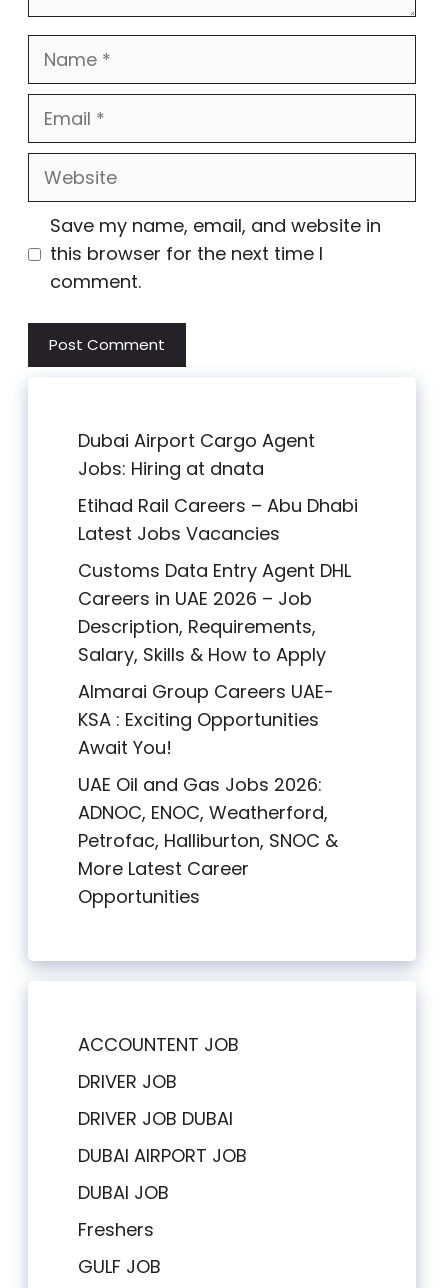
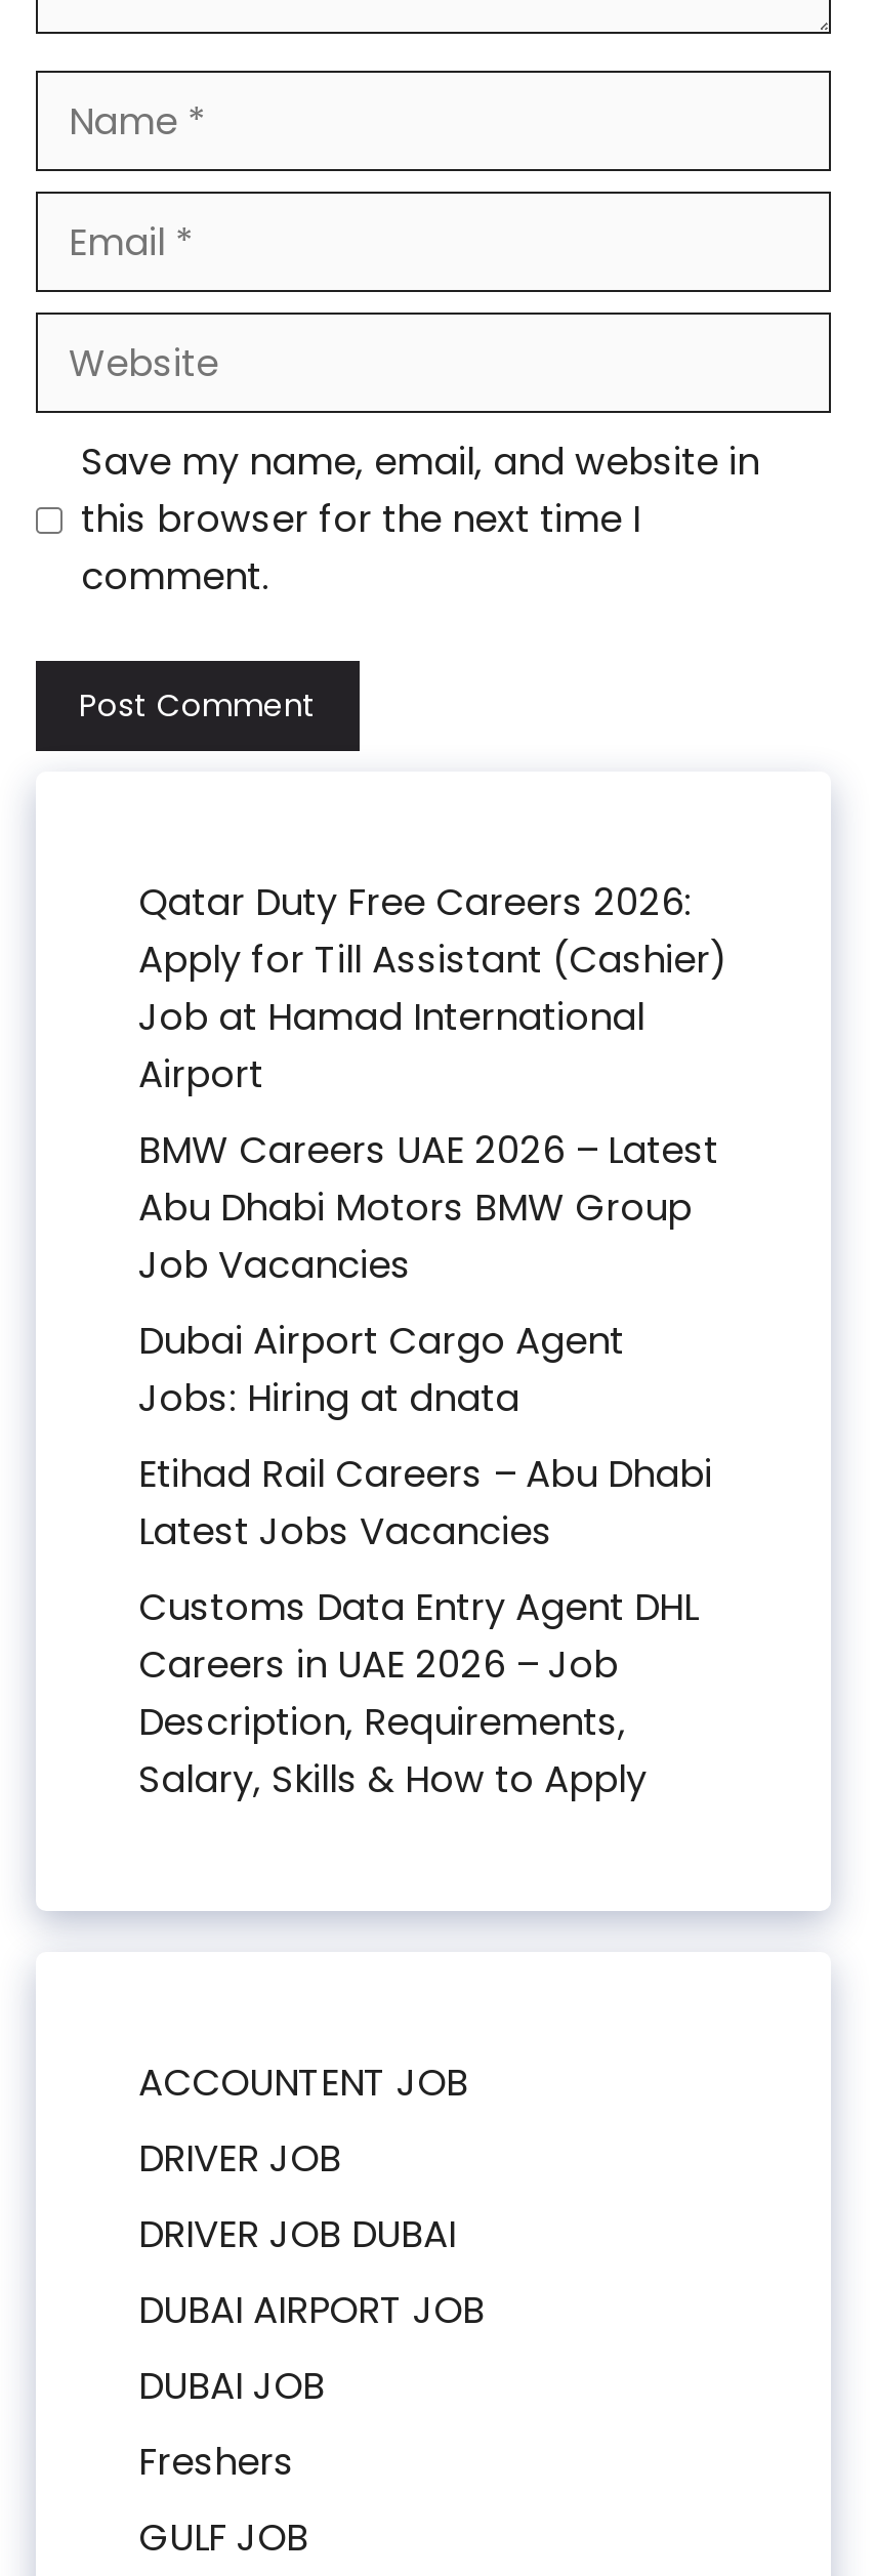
+ Qatar Duty Free Careers 2026:
+ Apply for Till Assistant (Cashier)
+ Job at Hamad International
+ Airport
+ BMW Careers UAE 2026 – Latest
+ Abu Dhabi Motors BMW Group
+ Job Vacancies

moved down: Dubai Airport Cargo Agent | Jobs: Hiring at dnata | Etihad Rail Careers – Abu Dhabi | Latest Jobs Vacancies | Customs Data Entry Agent DHL | Careers in UAE 2026 – Job | Description, Requirements, | Salary, Skills & How to Apply

- Almarai Group Careers UAE-
- KSA : Exciting Opportunities
- Await You!
- UAE Oil and Gas Jobs 2026:
- ADNOC, ENOC, Weatherford,
- Petrofac, Halliburton, SNOC &
- More Latest Career
- Opportunities
